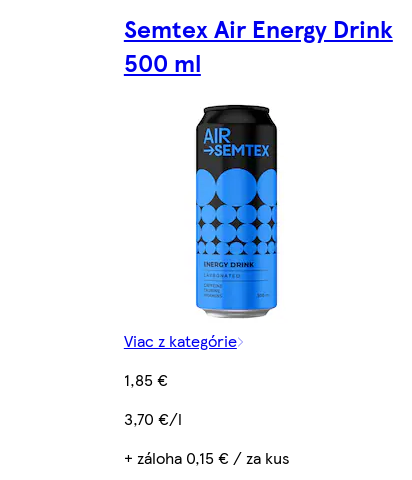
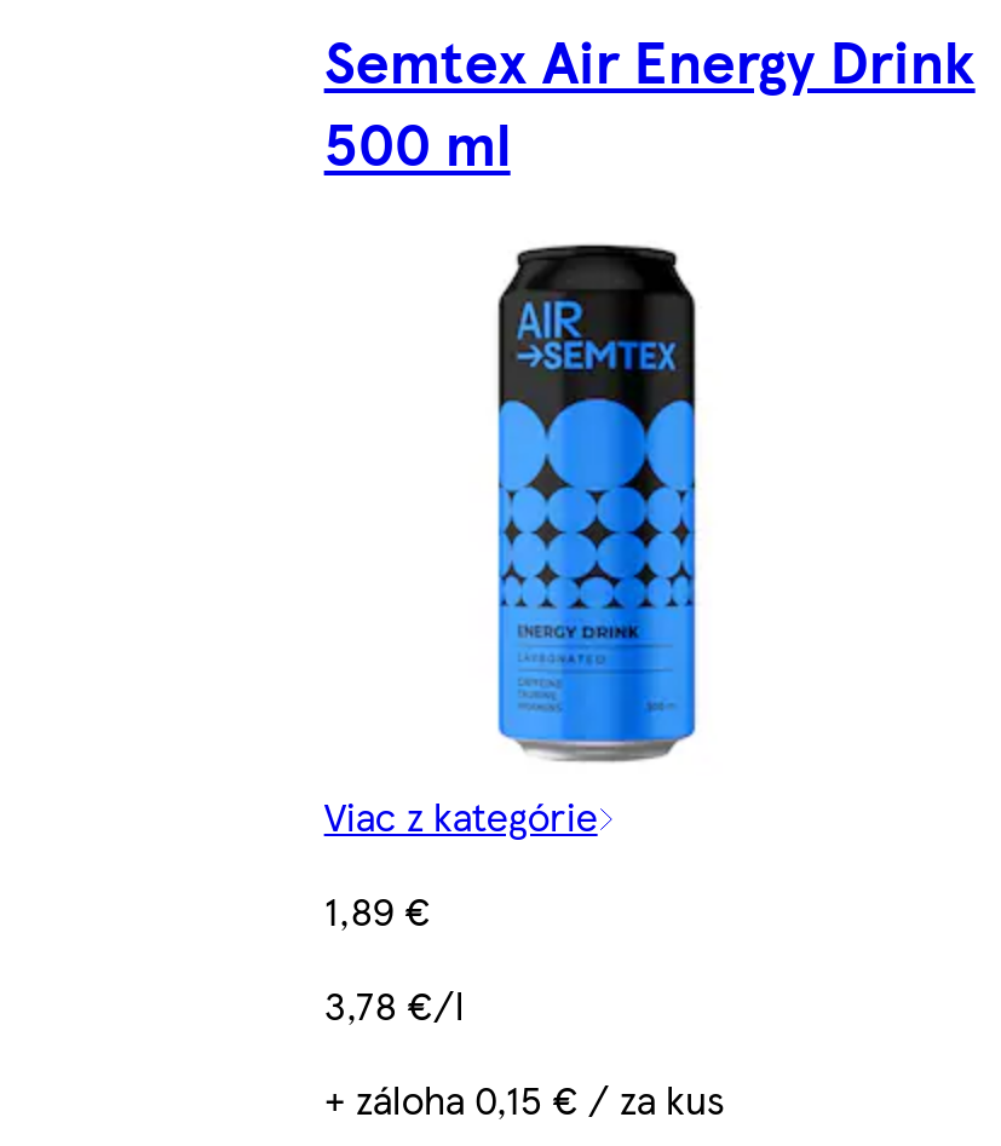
- 1,85 €
+ 1,89 €

- 3,70 €/l
+ 3,78 €/l
